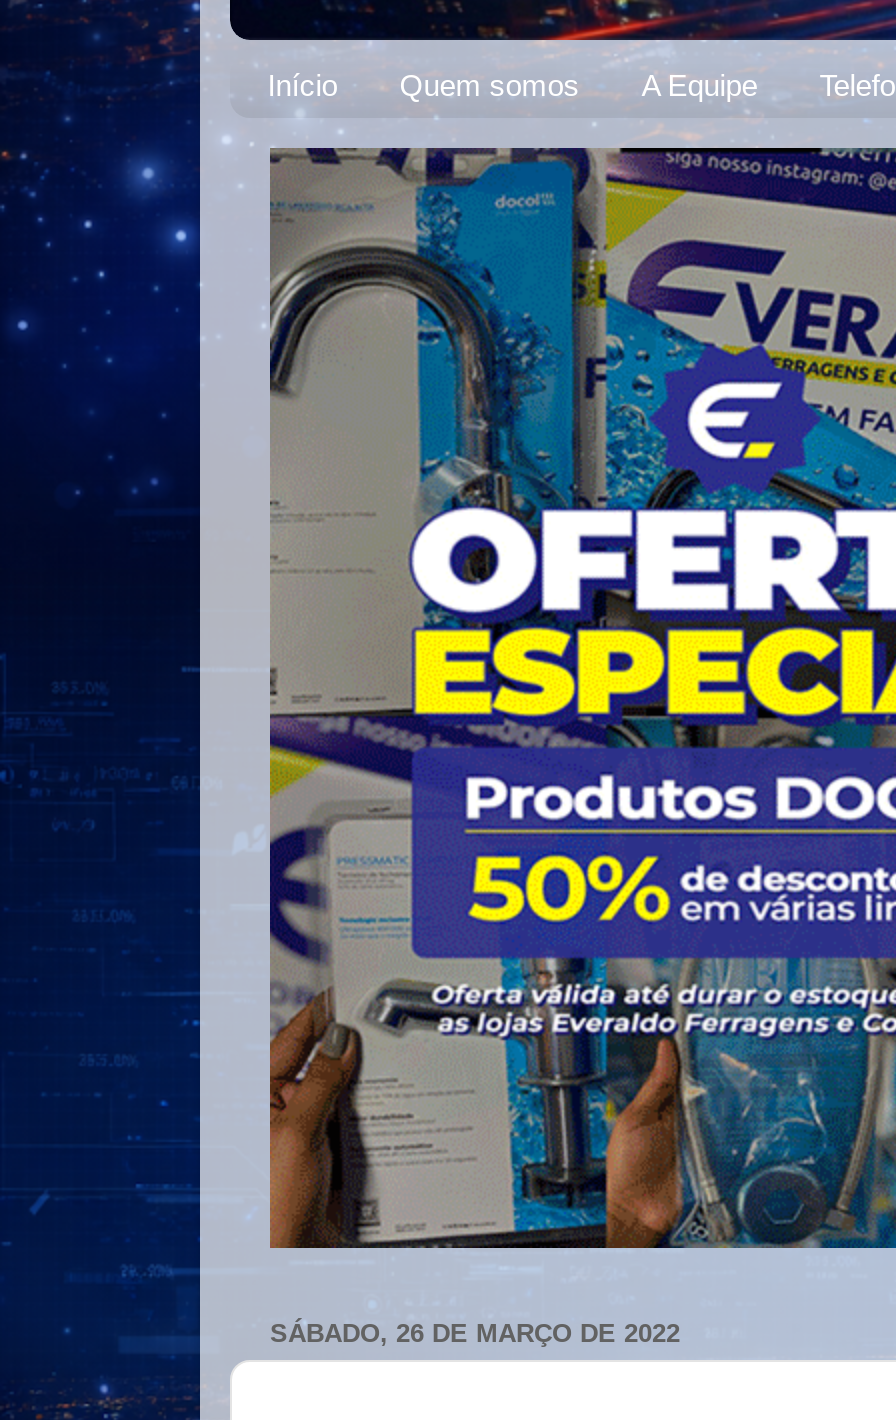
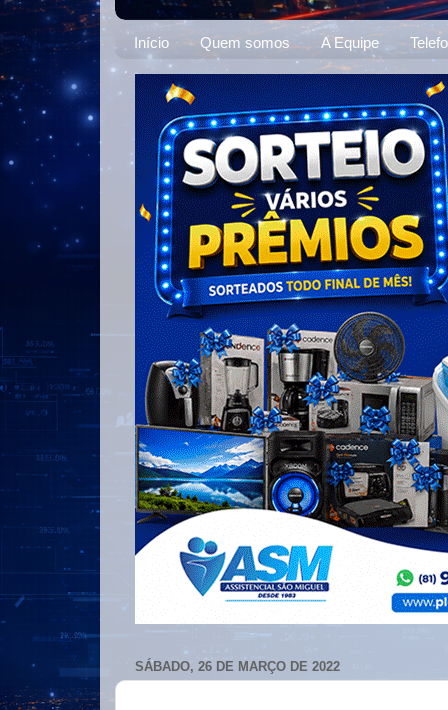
- [image]
+ [image]
